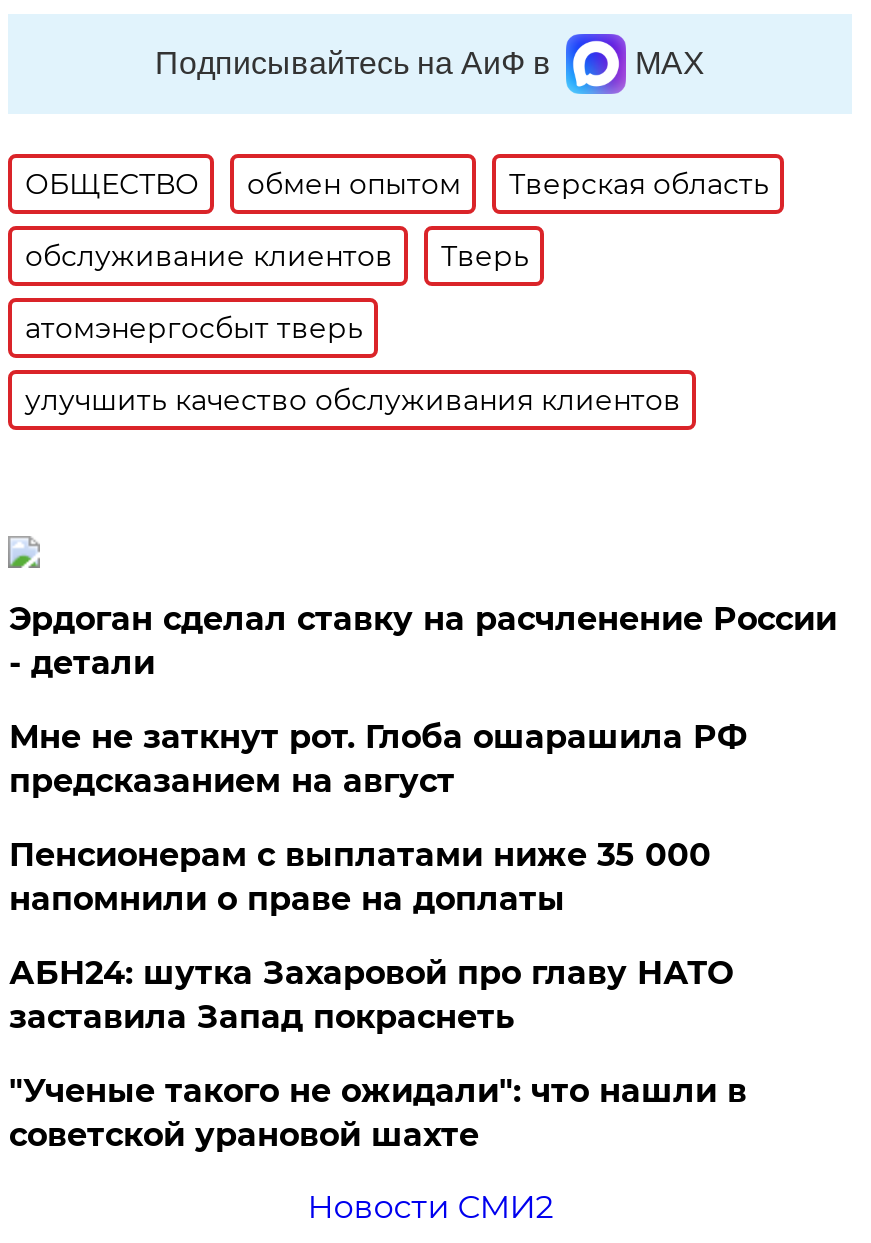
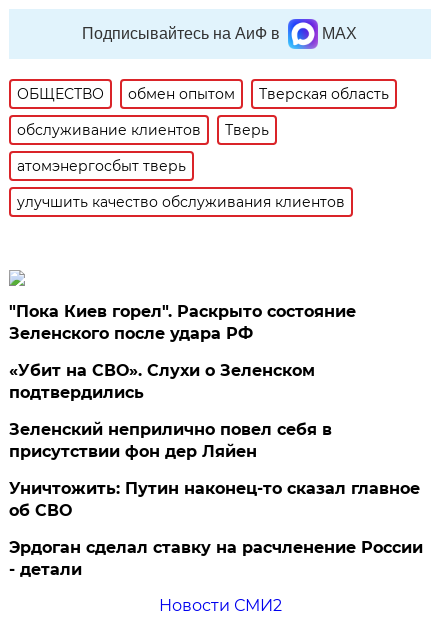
+ "Пока Киев горел". Раскрыто состояние
+ Зеленского после удара РФ
+ «Убит на СВО». Слухи о Зеленском
+ подтвердились
+ Зеленский неприлично повел cебя в
+ присутствии фон дер Ляйен
+ Уничтожить: Путин наконец-то сказал главное
+ об СВО

moved down: Эрдоган сделал ставку на расчленение России | - детали

- Мне не заткнут рот. Глоба ошарашила РФ
- предсказанием на август
- Пенсионерам с выплатами ниже 35 000
- напомнили о праве на доплаты
- АБН24: шутка Захаровой про главу НАТО
- заставила Запад покраснеть
- "Ученые такого не ожидали": что нашли в
- советской урановой шахте
